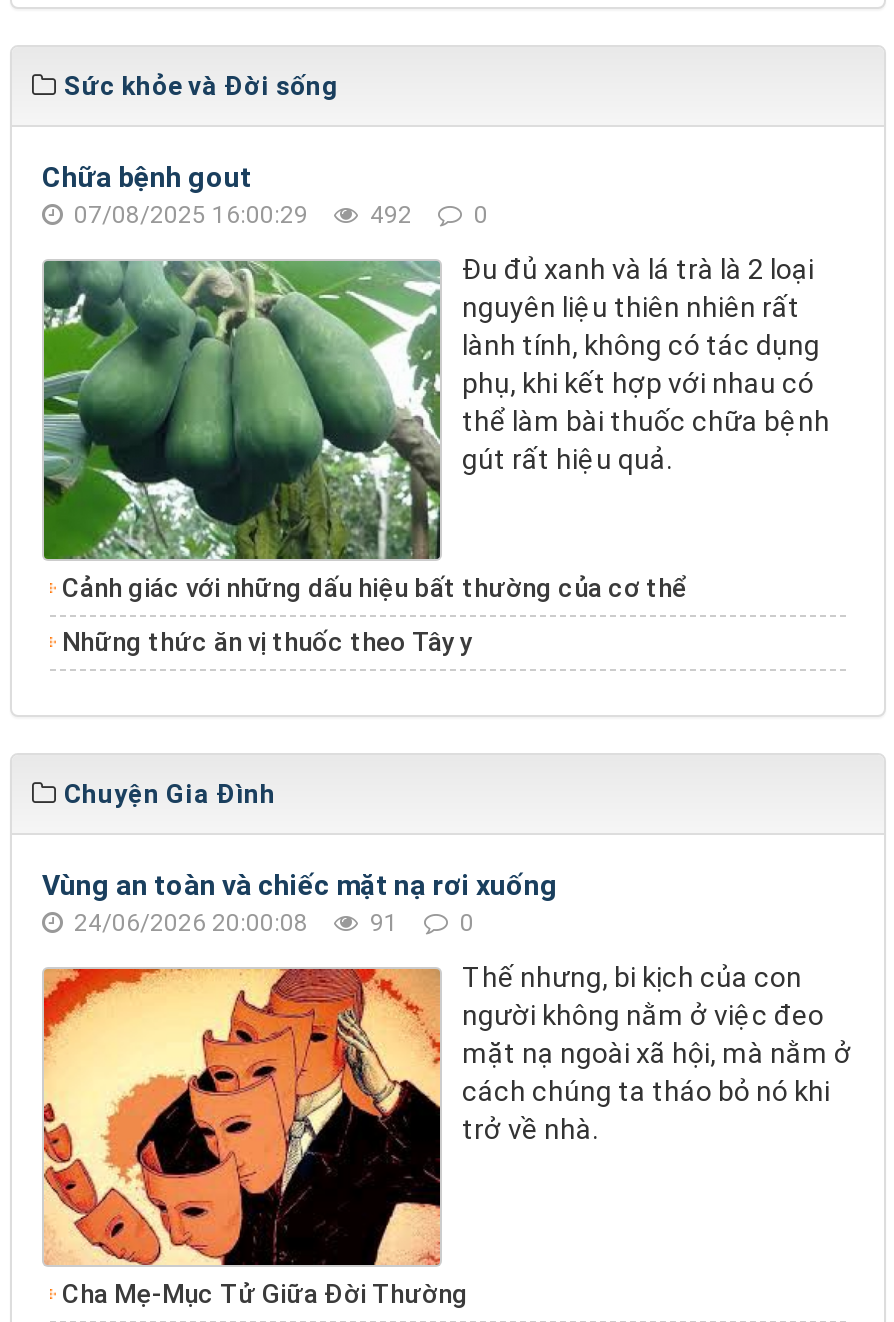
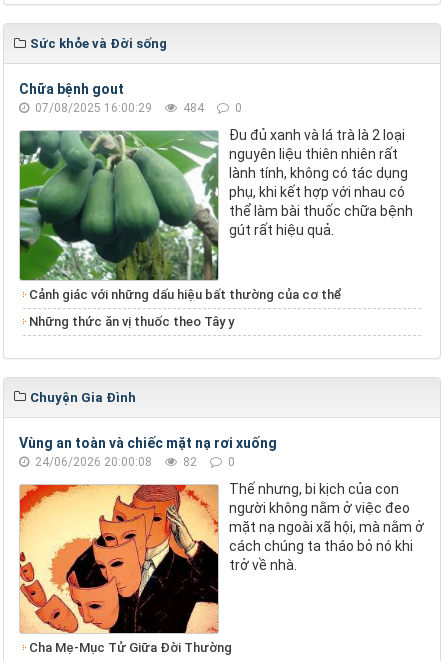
- 07/08/2025 16:00:29 492 0
+ 07/08/2025 16:00:29 484 0

- 24/06/2026 20:00:08 91 0
+ 24/06/2026 20:00:08 82 0
